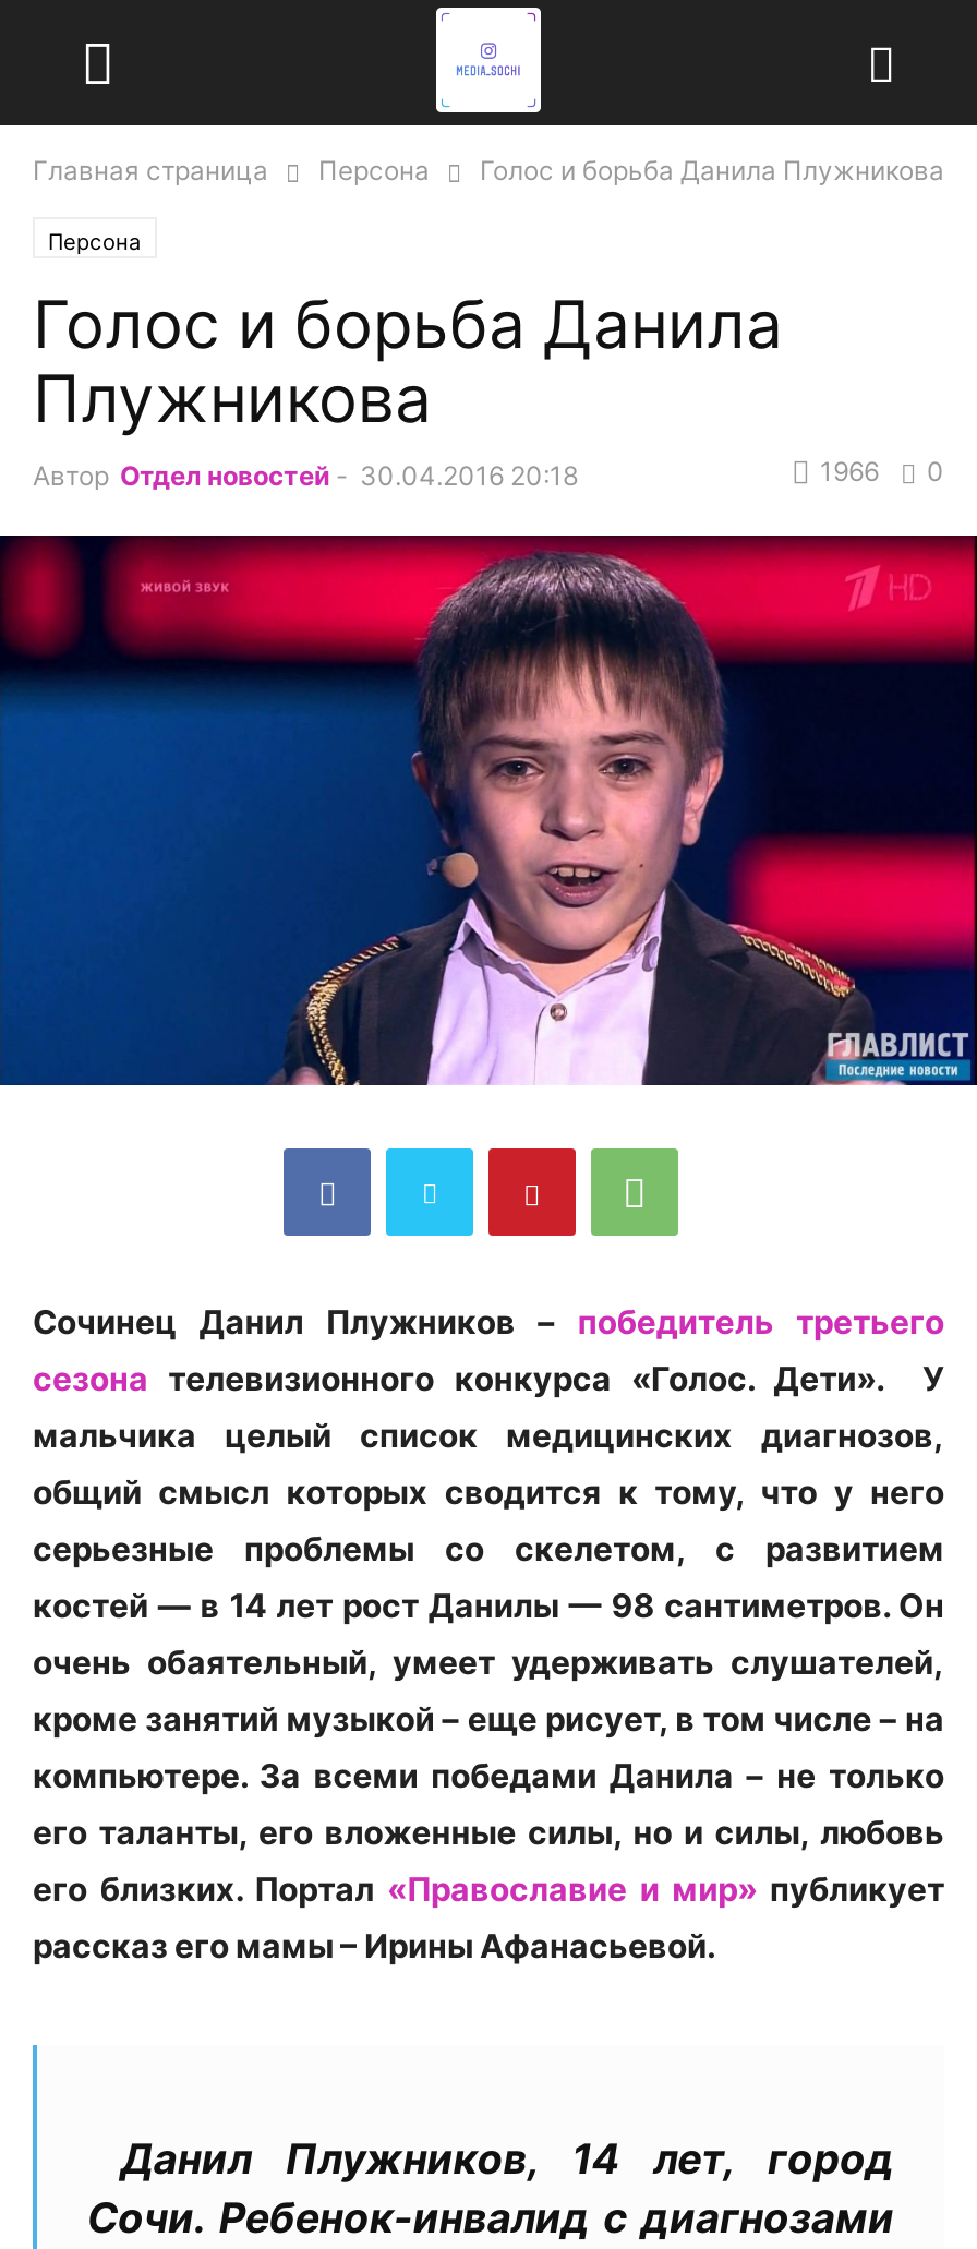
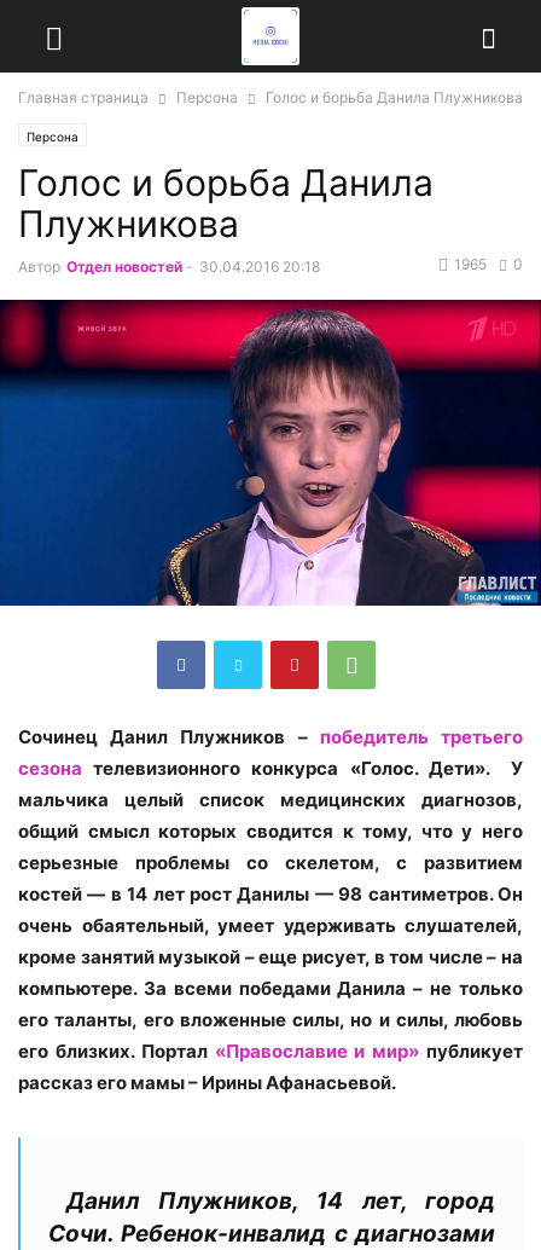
- 1966 0
+ 1965 0
